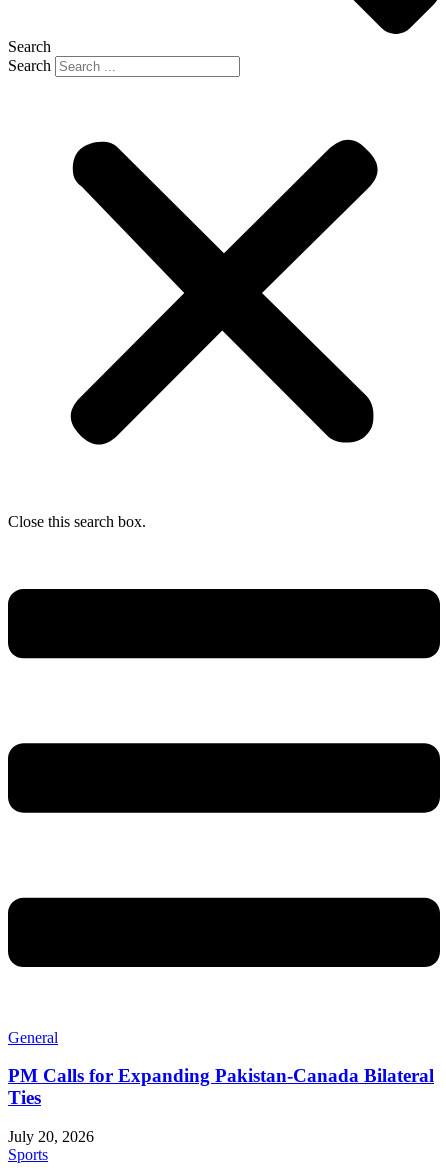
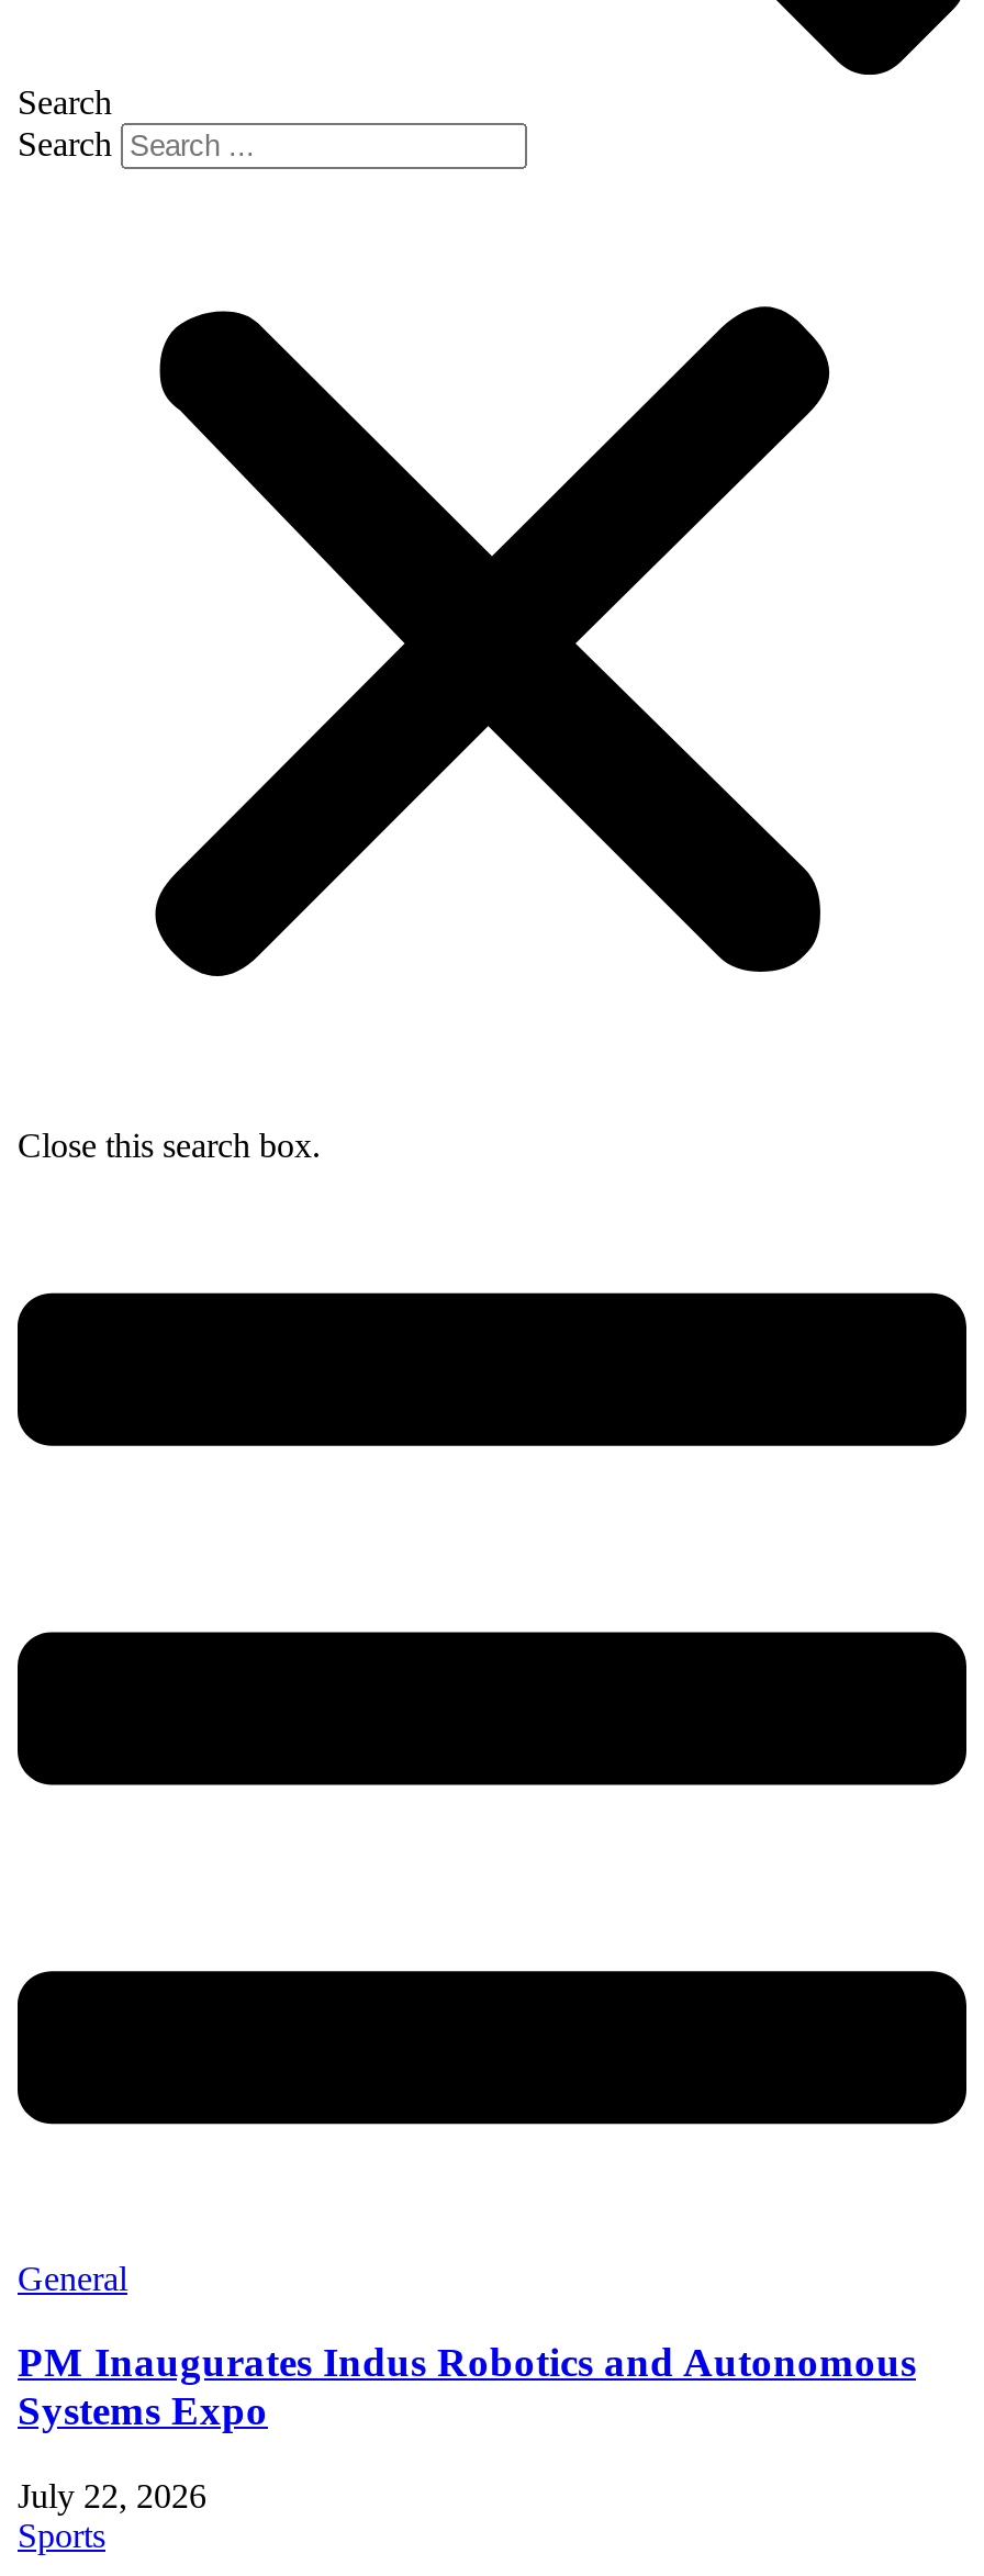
- PM Calls for Expanding Pakistan-Canada Bilateral
- Ties
+ PM Inaugurates Indus Robotics and Autonomous
+ Systems Expo

- July 20, 2026
+ July 22, 2026
